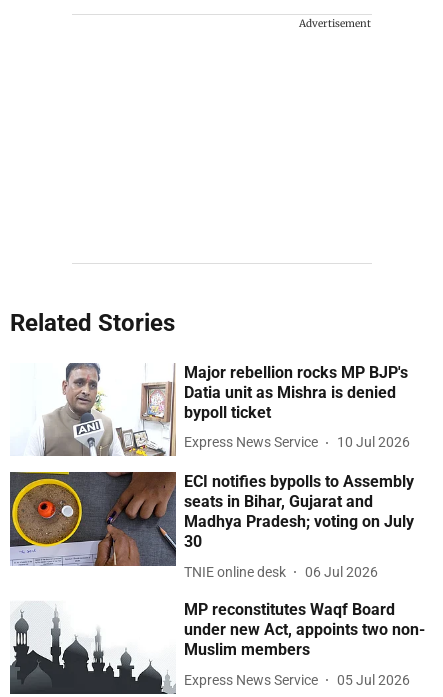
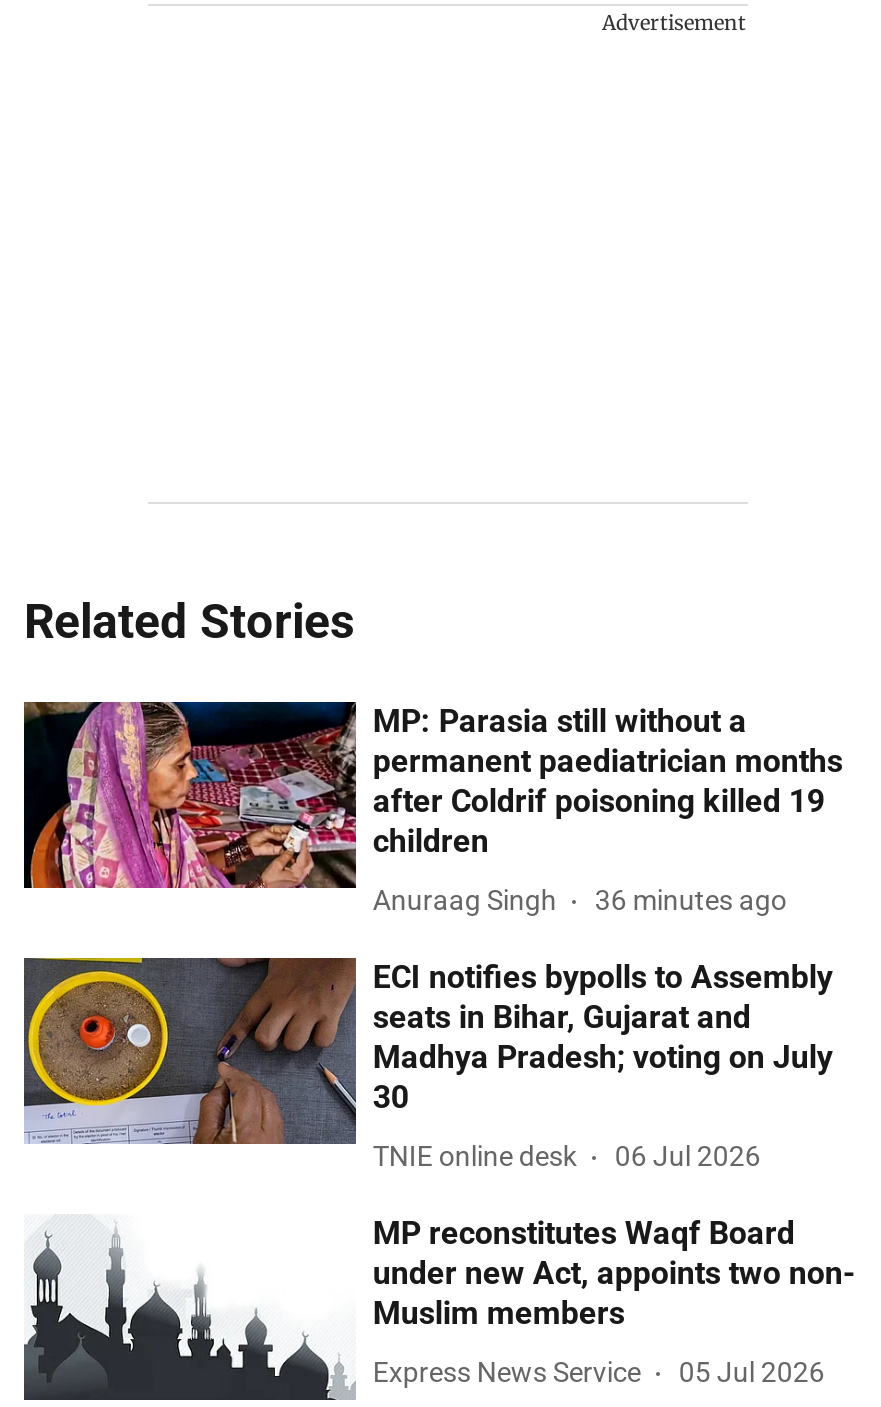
- [image]
- Major rebellion rocks MP BJP's
- Datia unit as Mishra is denied
- bypoll ticket
+ [image]
+ MP: Parasia still without a
+ permanent paediatrician months
+ after Coldrif poisoning killed 19
+ children

- Express News Service
- 10 Jul 2026
+ Anuraag Singh
+ 36 minutes ago
